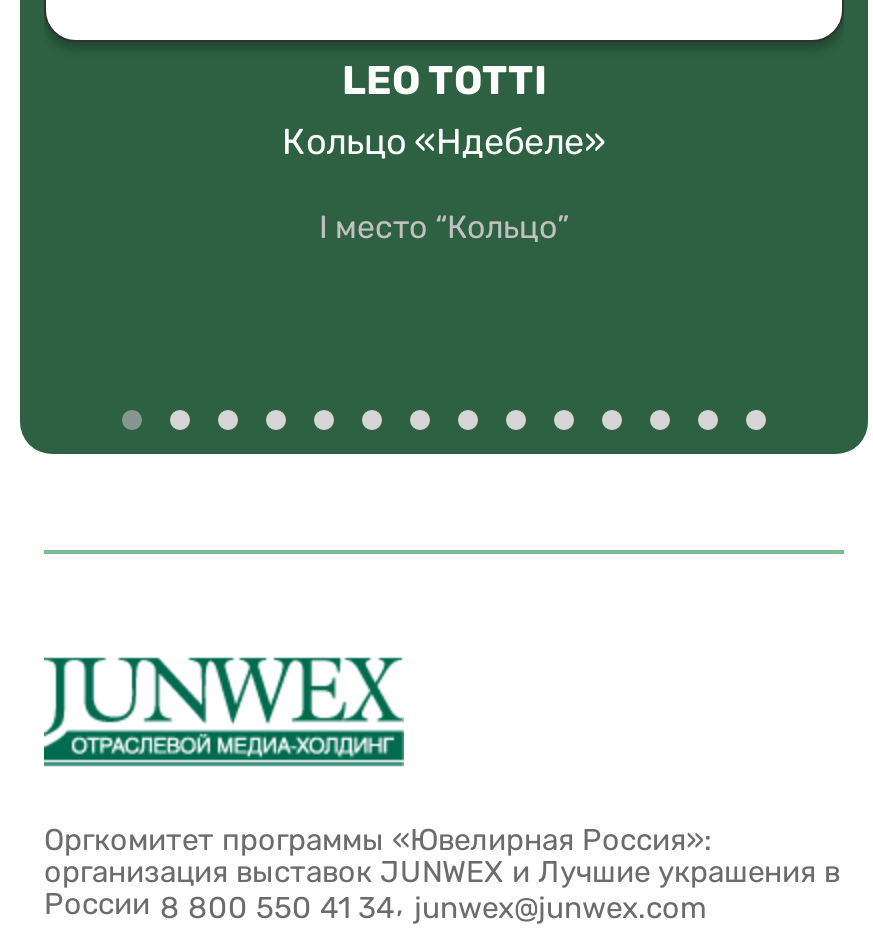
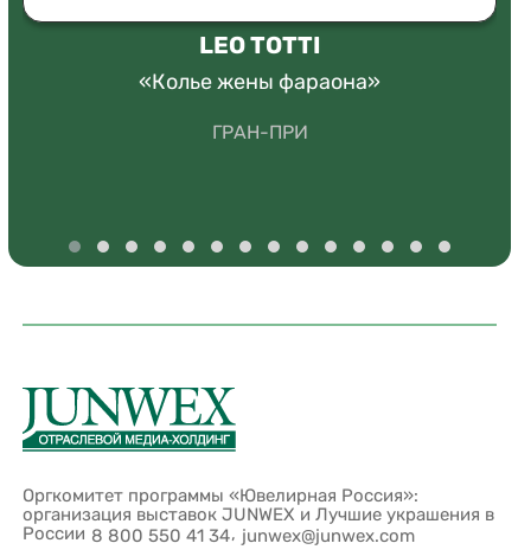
- Кольцо «Ндебеле»
+ «Колье жены фараона»

- I место “Кольцо”
+ ГРАН-ПРИ
